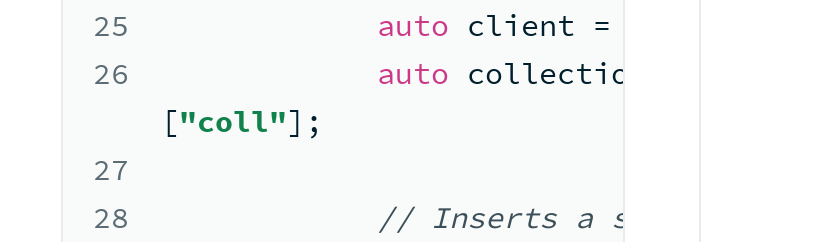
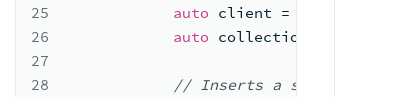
- ["coll"];
